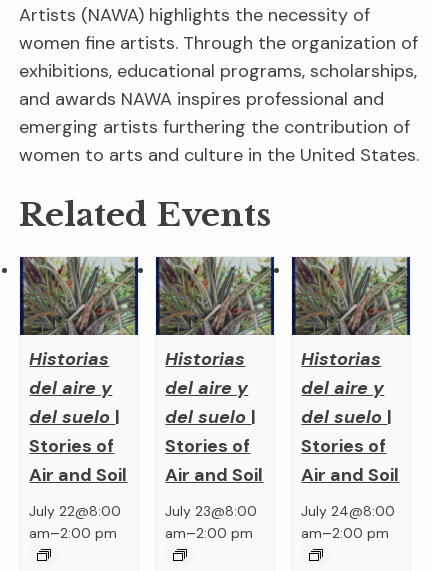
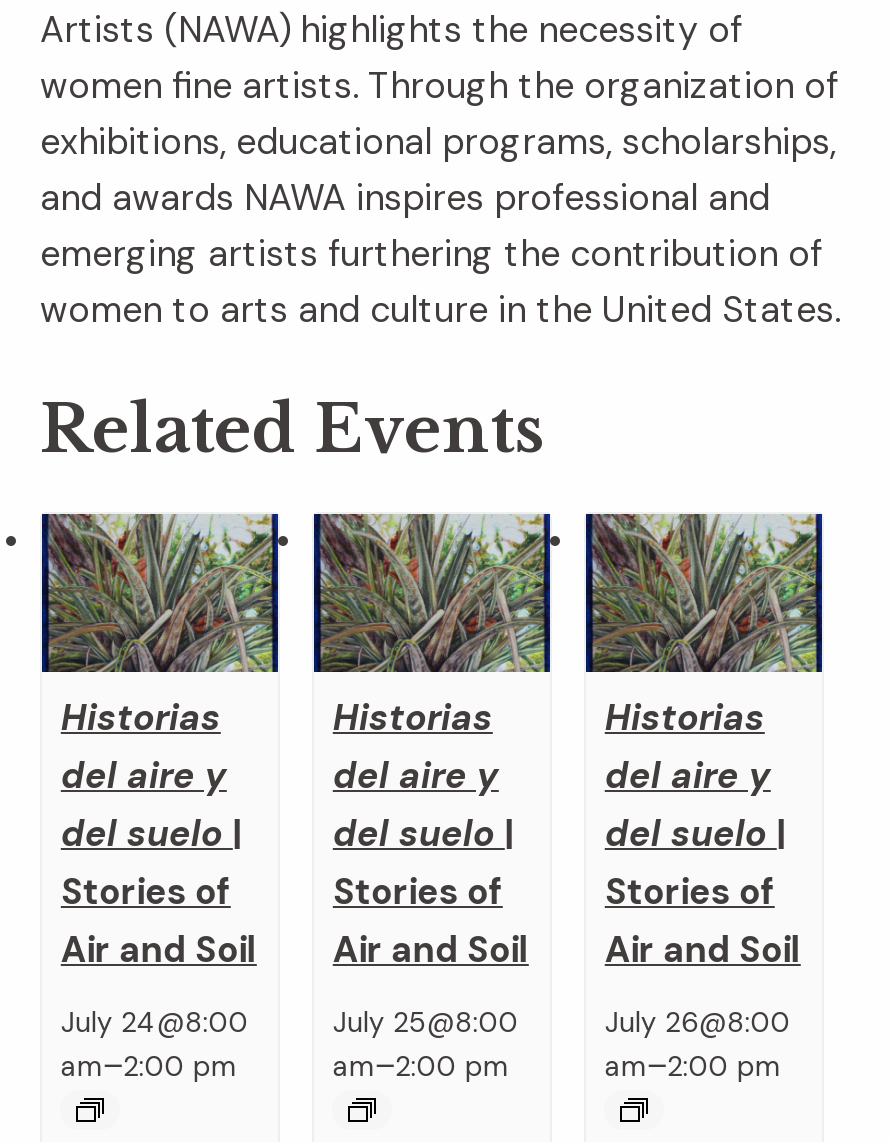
- July 22@8:00
+ July 24@8:00

- July 23@8:00
+ July 25@8:00

- July 24@8:00
+ July 26@8:00
